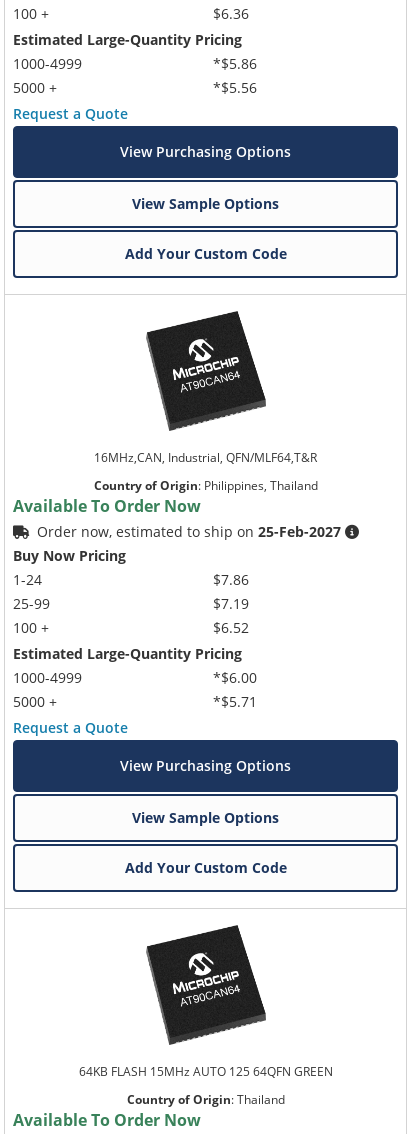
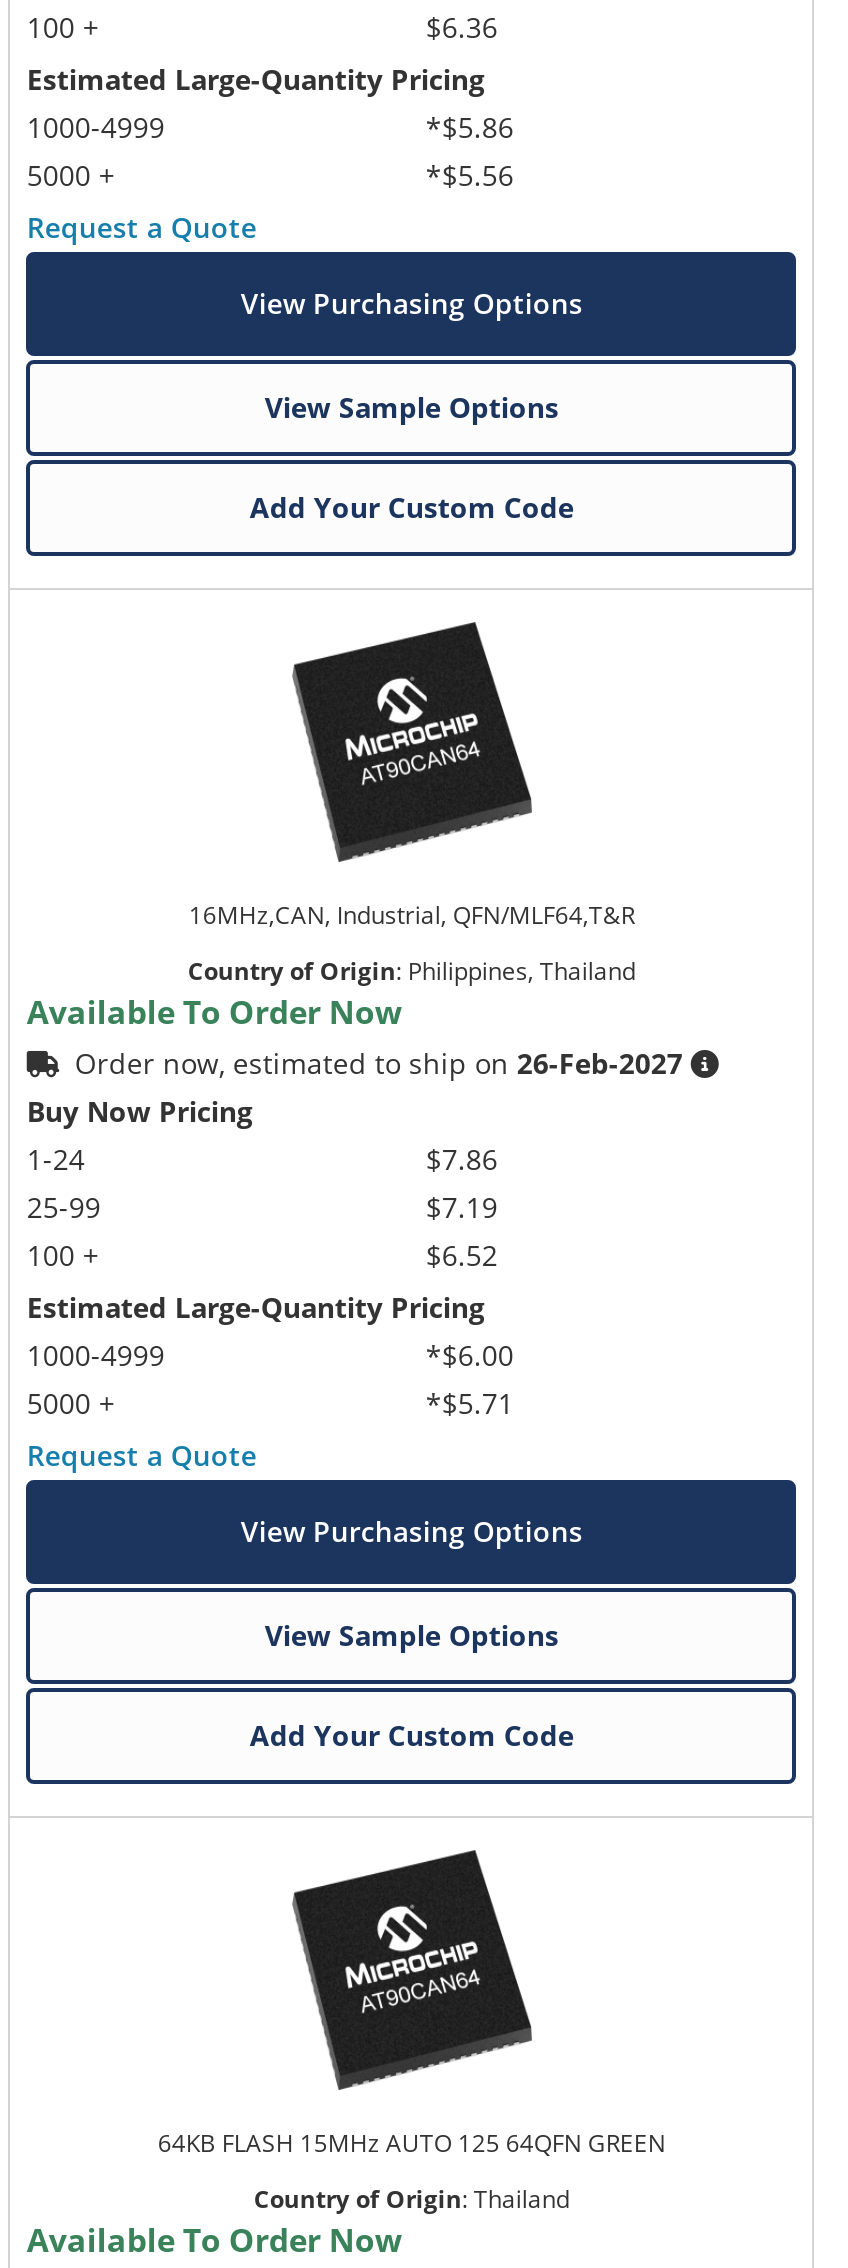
- Order now, estimated to ship on 25-Feb-2027
+ Order now, estimated to ship on 26-Feb-2027
